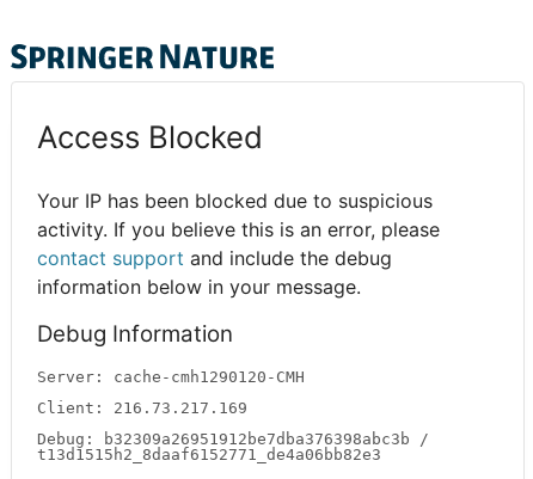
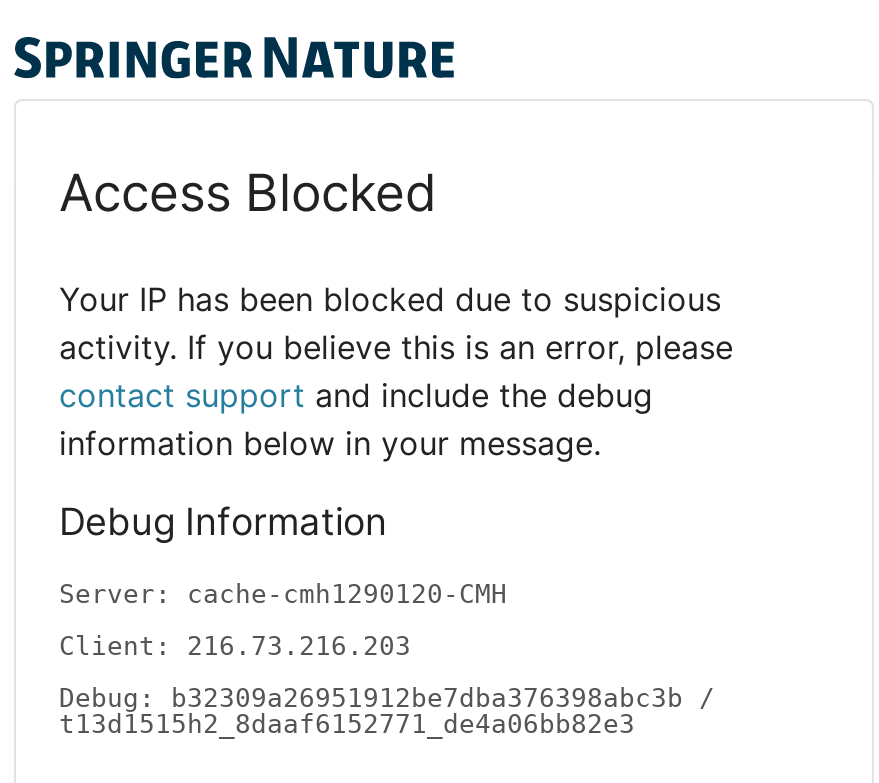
- Client: 216.73.217.169
+ Client: 216.73.216.203
